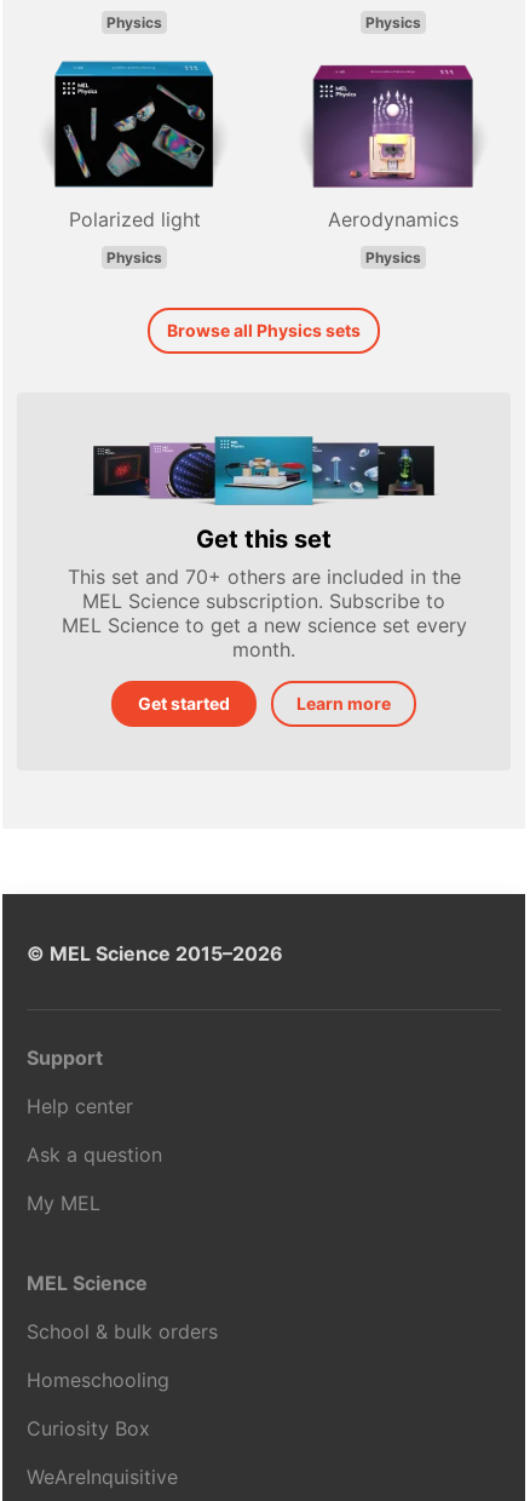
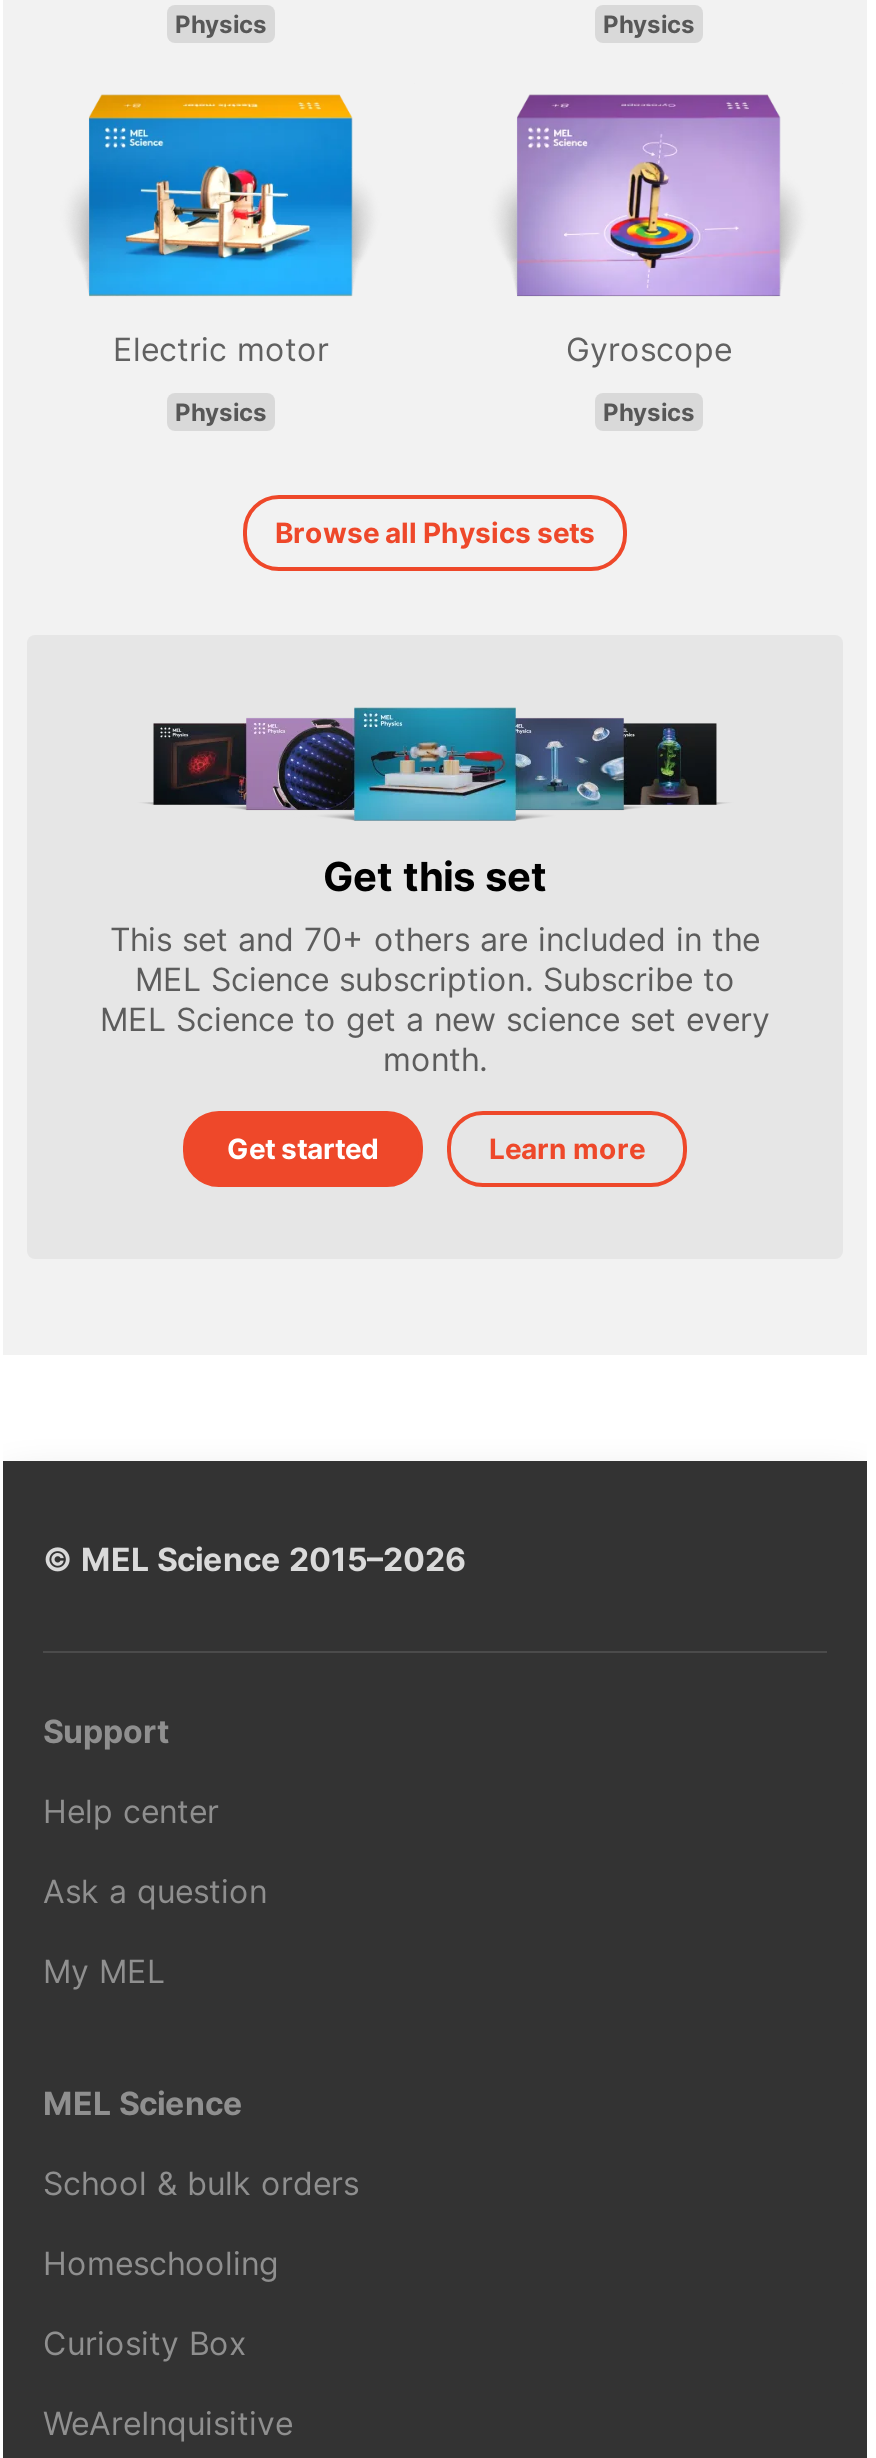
- [image]
- Polarized light
+ [image]
+ Electric motor

- [image]
- Aerodynamics
+ [image]
+ Gyroscope
